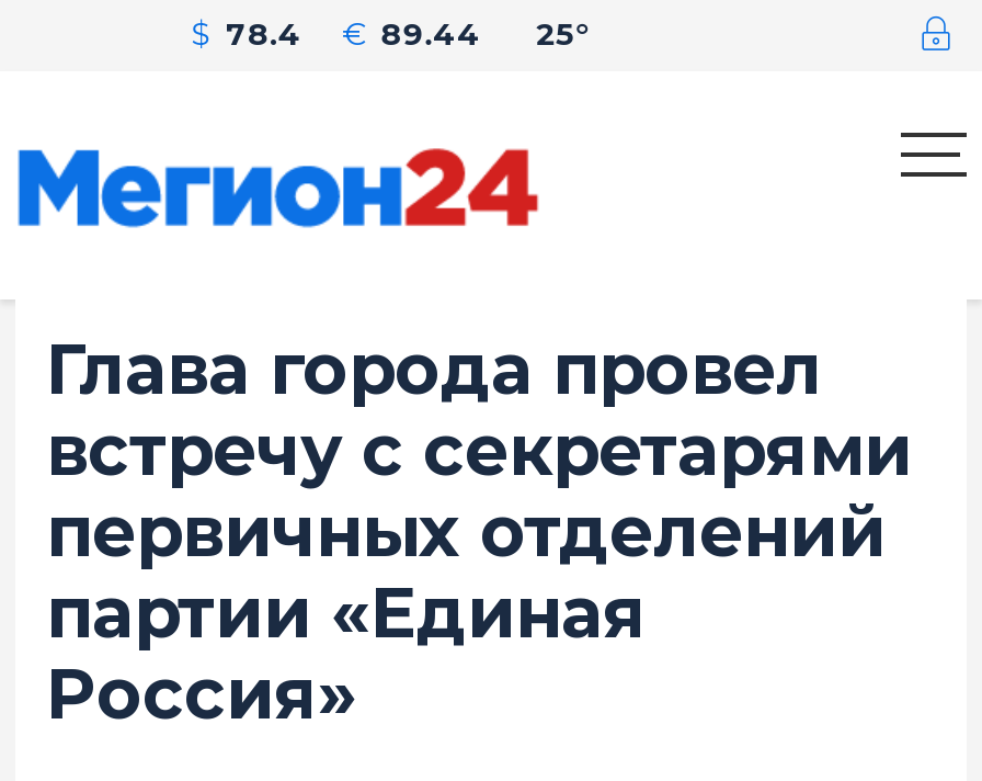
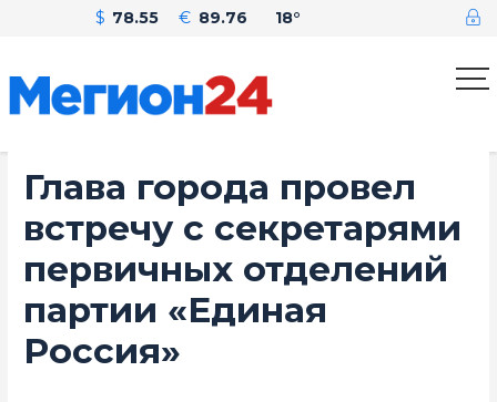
- $ 78.4
+ $ 78.55

- € 89.44
+ € 89.76

- 25°
+ 18°
